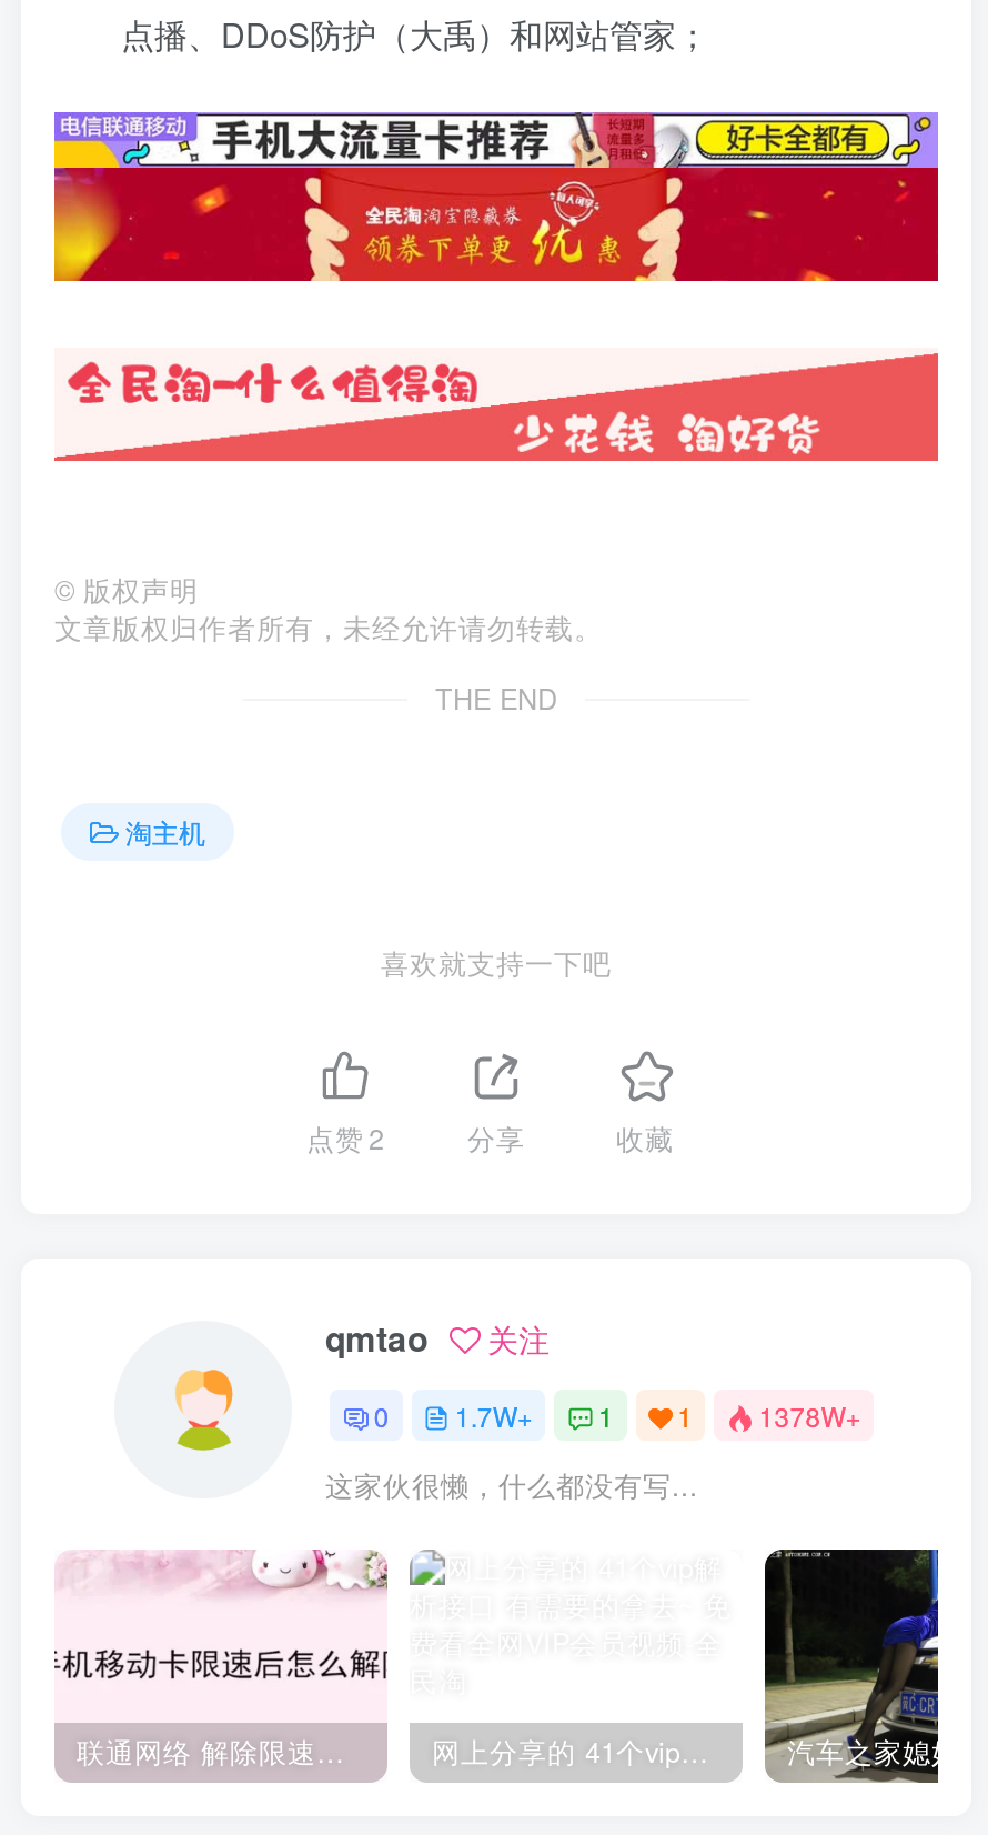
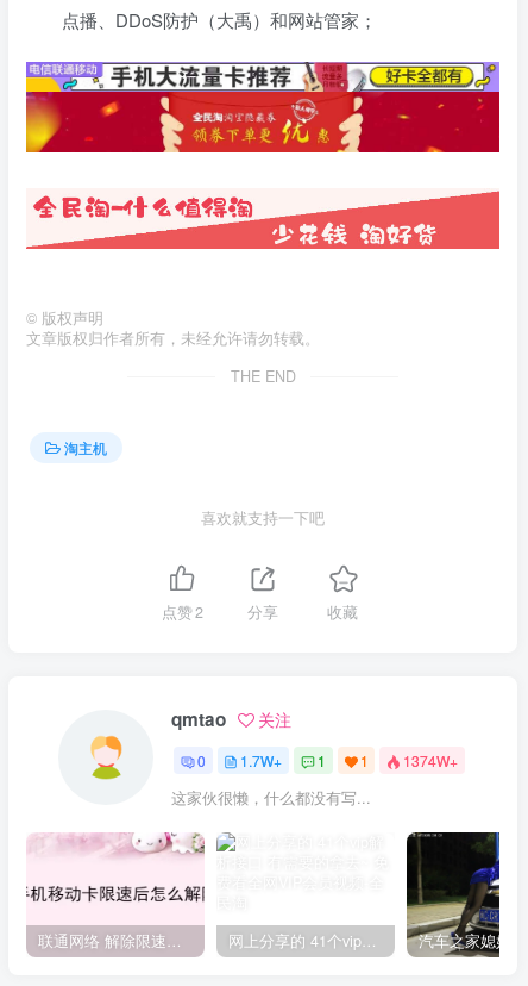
- 0 1.7W+ 1 1 1378W+
+ 0 1.7W+ 1 1 1374W+
